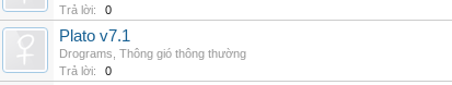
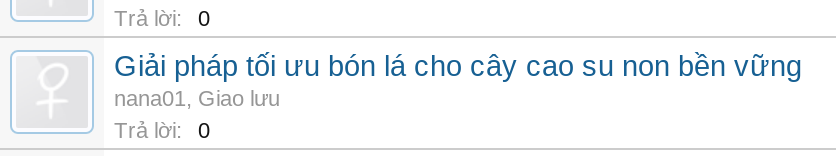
- Plato v7.1
- Drograms, Thông gió thông thường
+ Giải pháp tối ưu bón lá cho cây cao su non bền vững
+ nana01, Giao lưu
